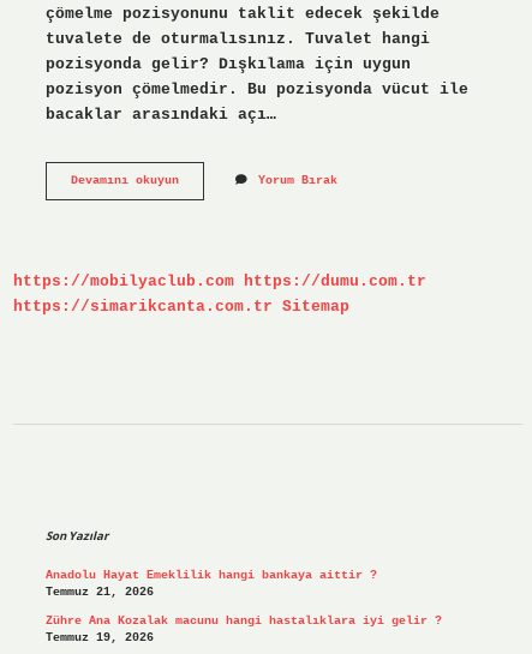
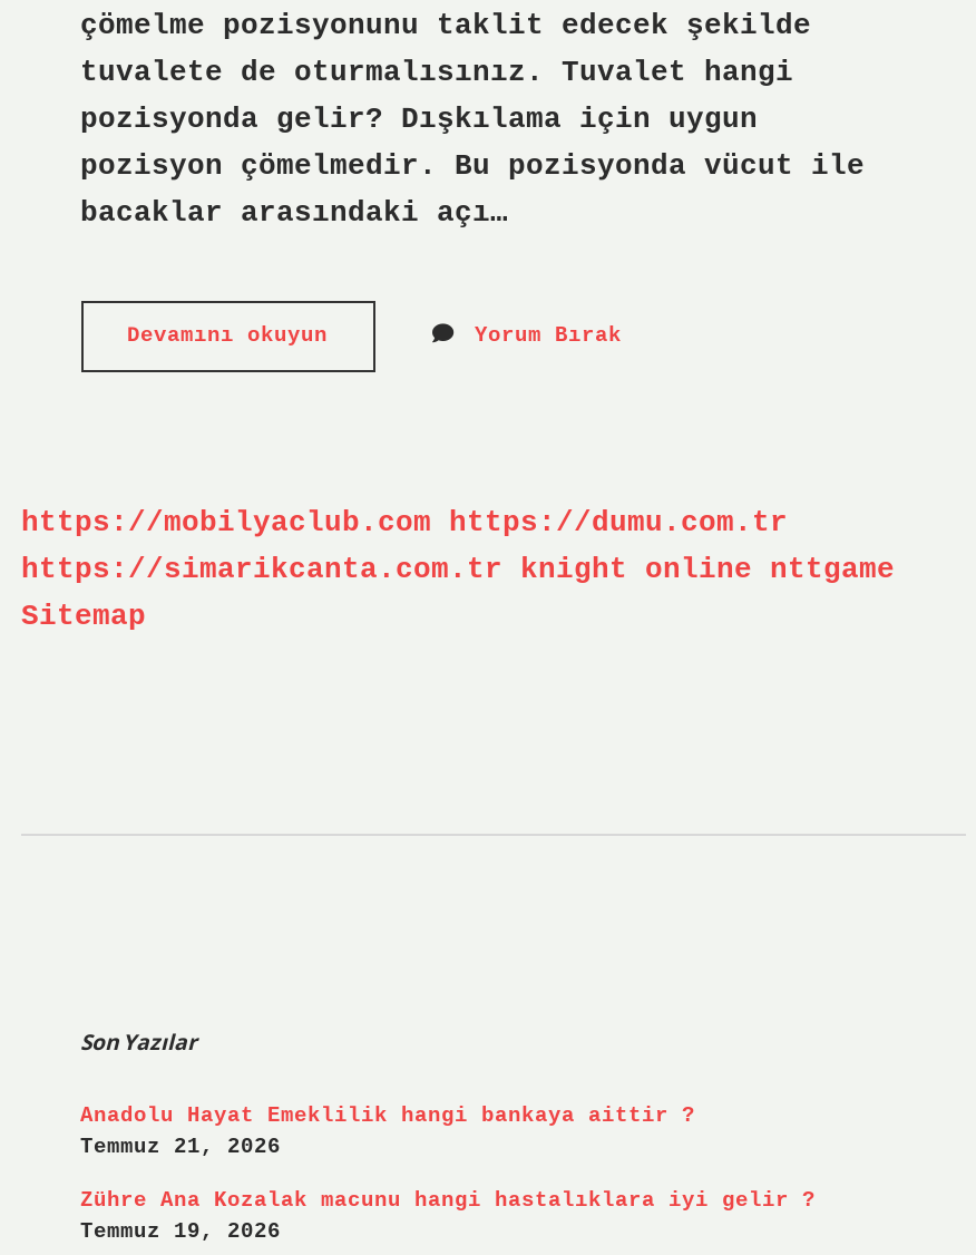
- https://simarikcanta.com.tr Sitemap
+ https://simarikcanta.com.tr knight online nttgame
+ Sitemap
